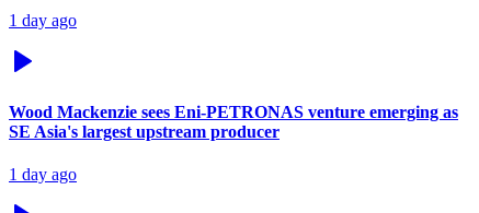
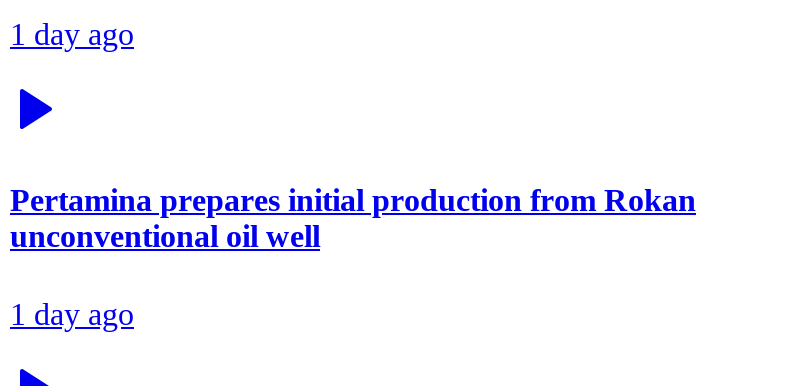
- Wood Mackenzie sees Eni-PETRONAS venture emerging as
- SE Asia's largest upstream producer
+ Pertamina prepares initial production from Rokan
+ unconventional oil well
